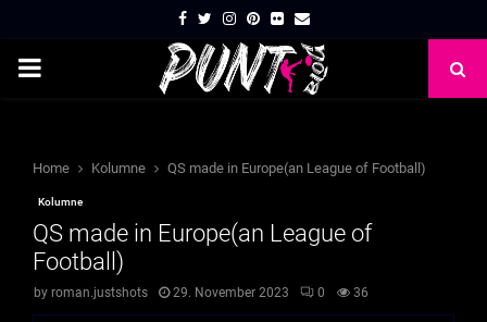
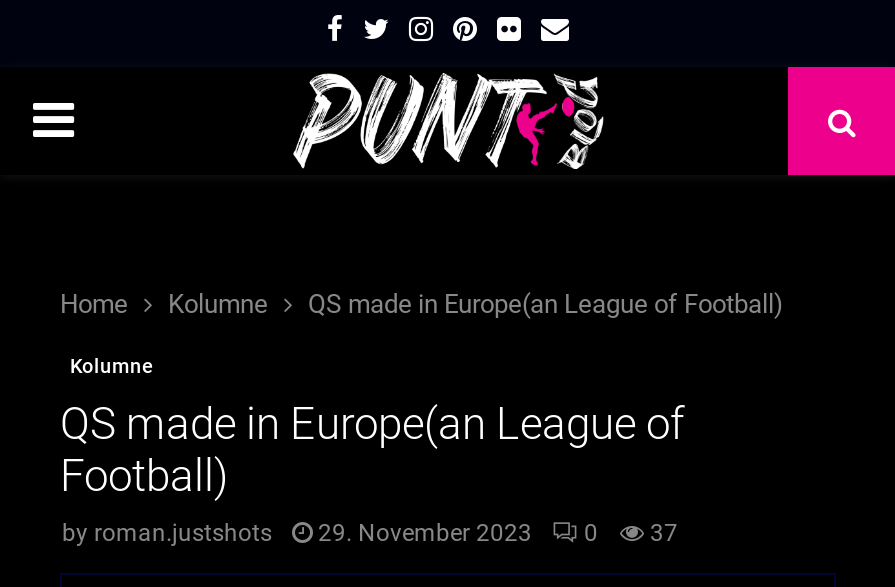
- by roman.justshots 29. November 2023 0 36
+ by roman.justshots 29. November 2023 0 37
